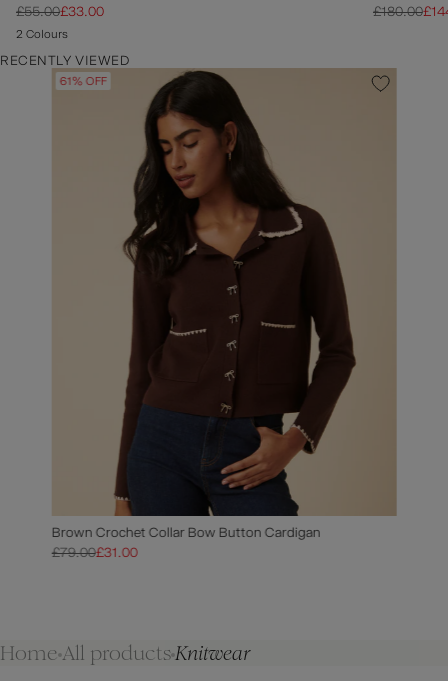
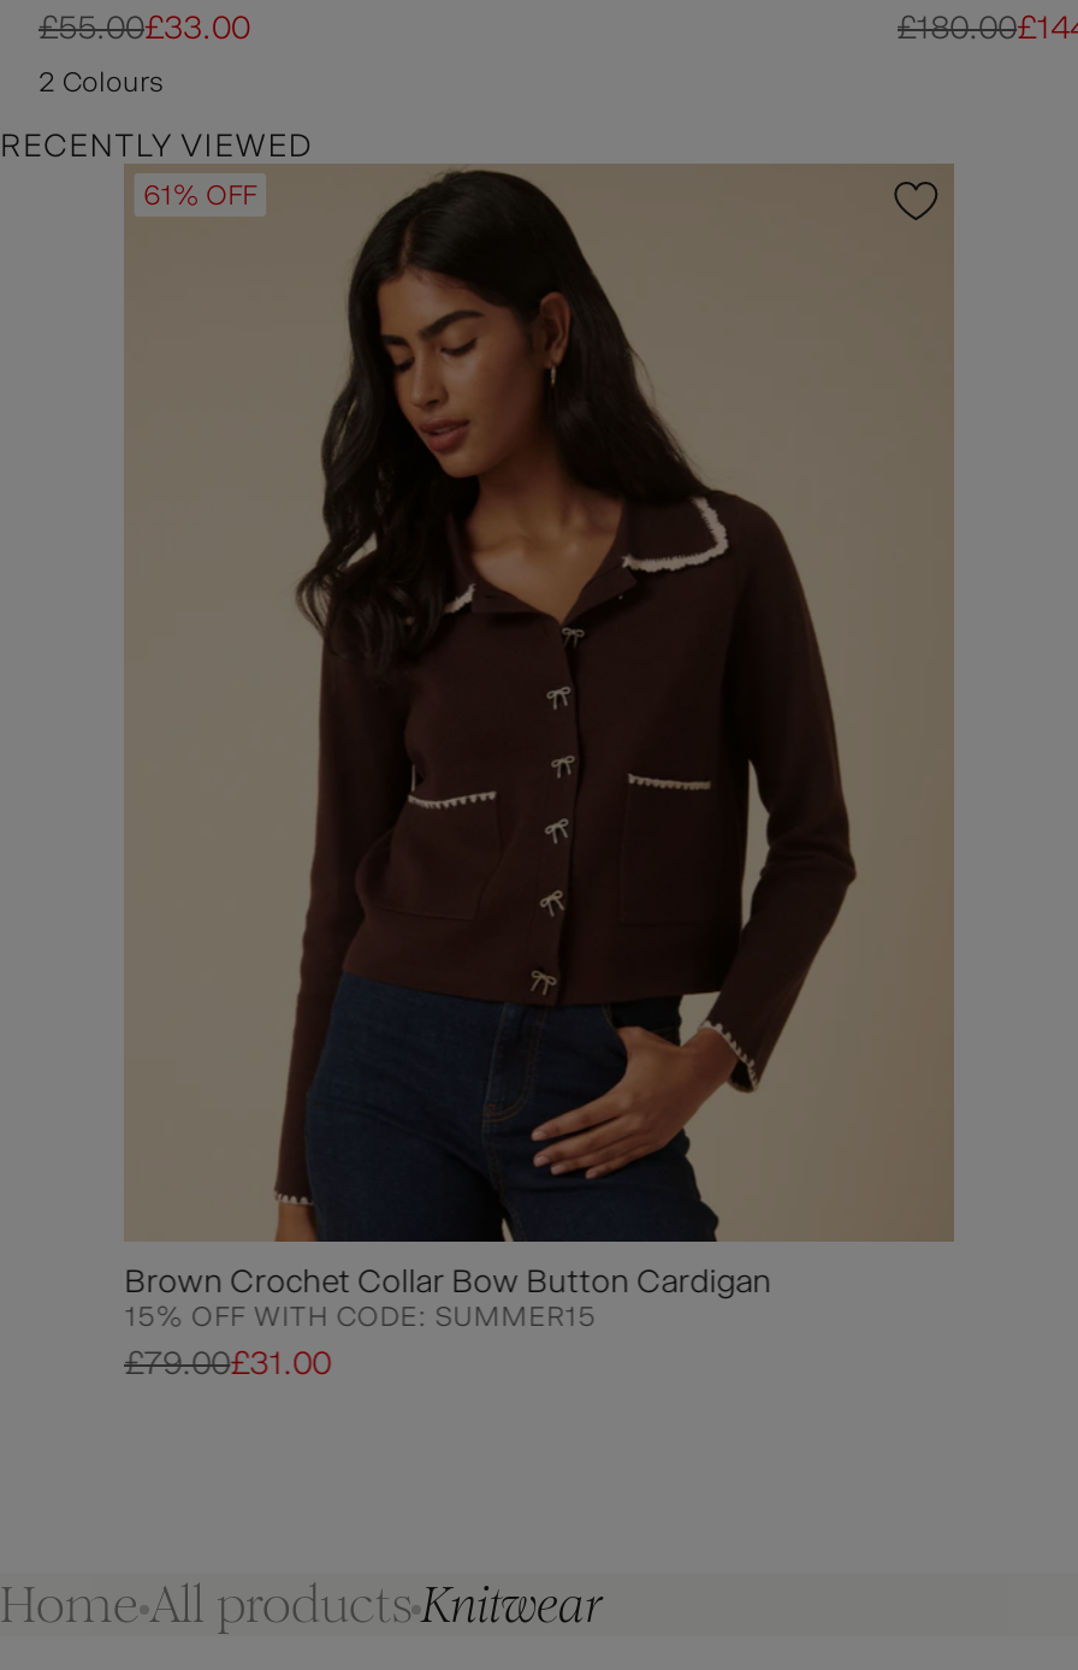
+ 15% OFF WITH CODE: SUMMER15
